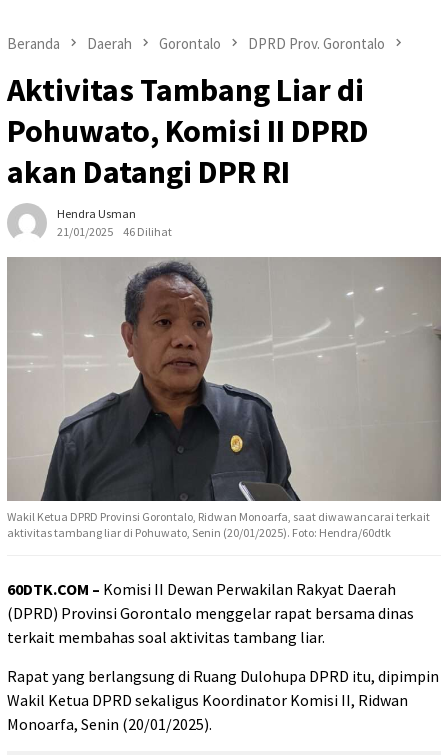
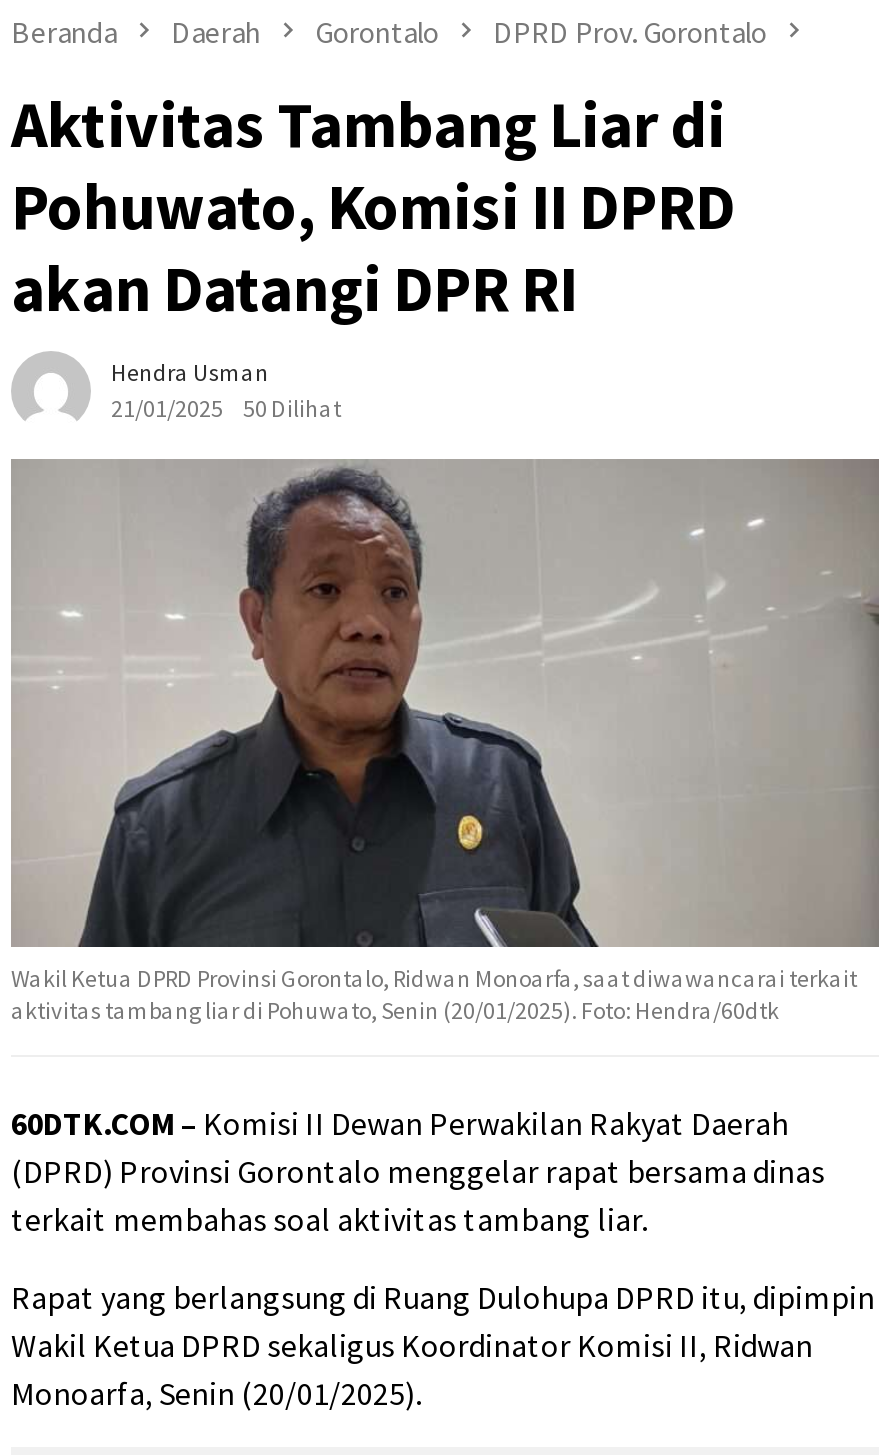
- 21/01/2025 46 Dilihat
+ 21/01/2025 50 Dilihat
